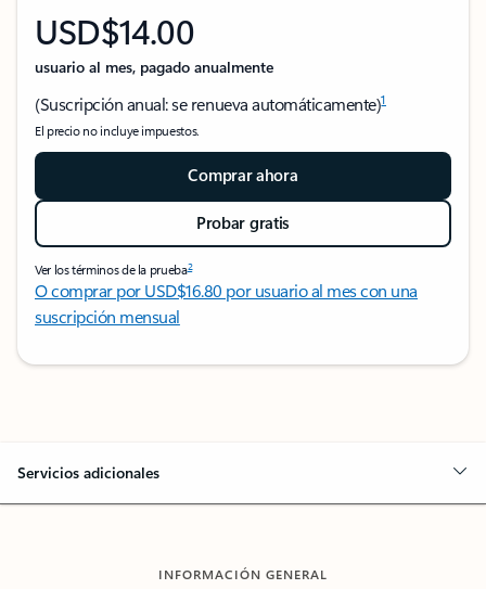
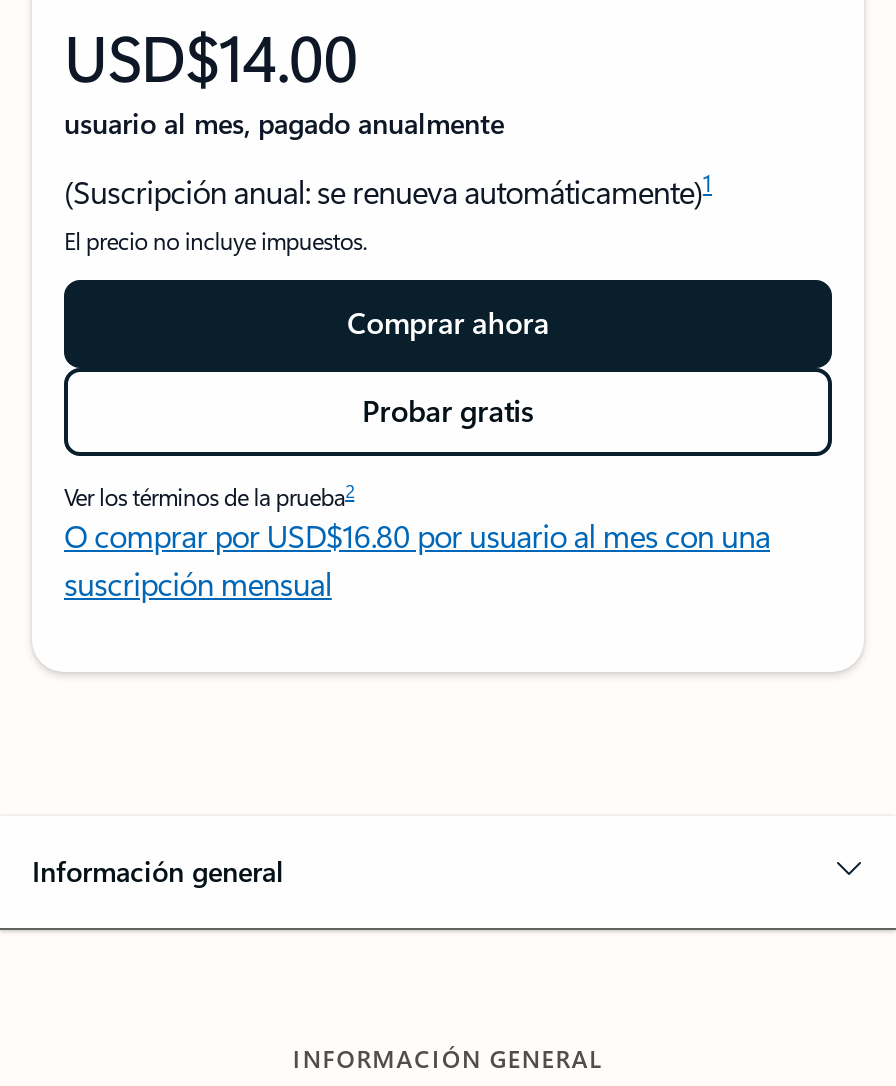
- Servicios adicionales
+ Información general
